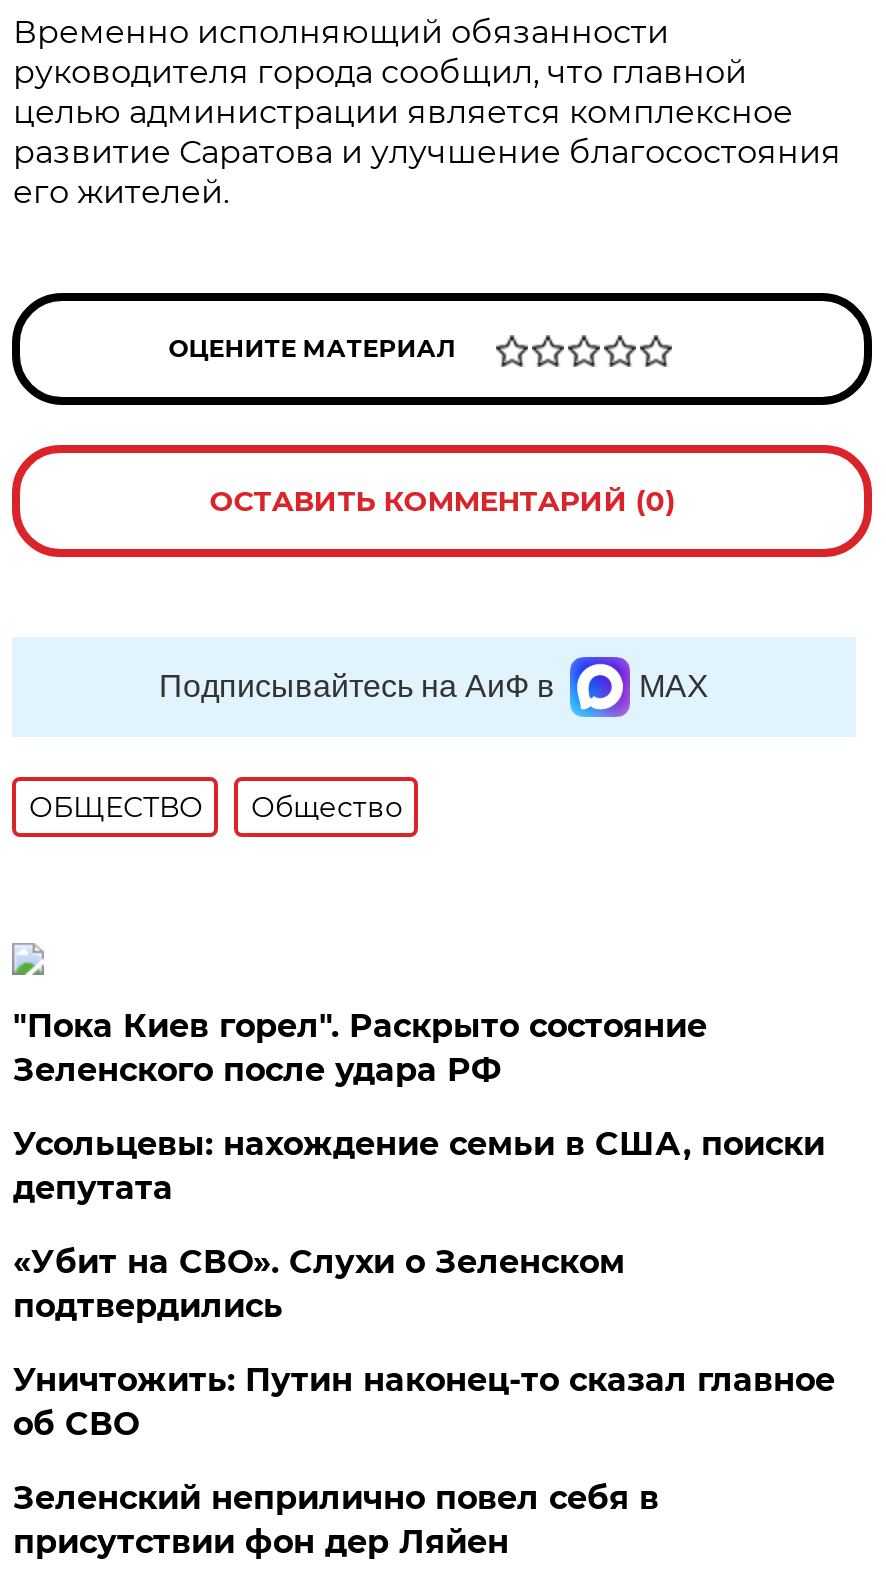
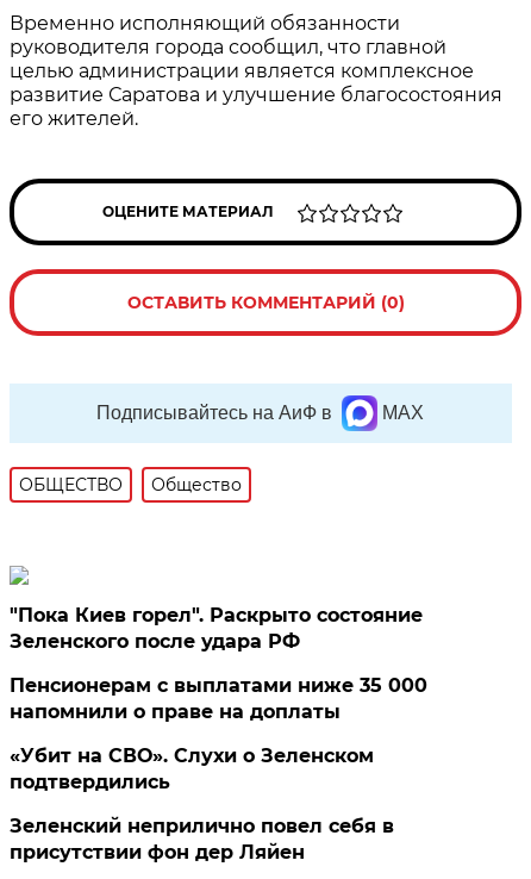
- Усольцевы: нахождение семьи в США, поиски
- депутата
+ Пенсионерам с выплатами ниже 35 000
+ напомнили о праве на доплаты

- Уничтожить: Путин наконец-то сказал главное
- об СВО
